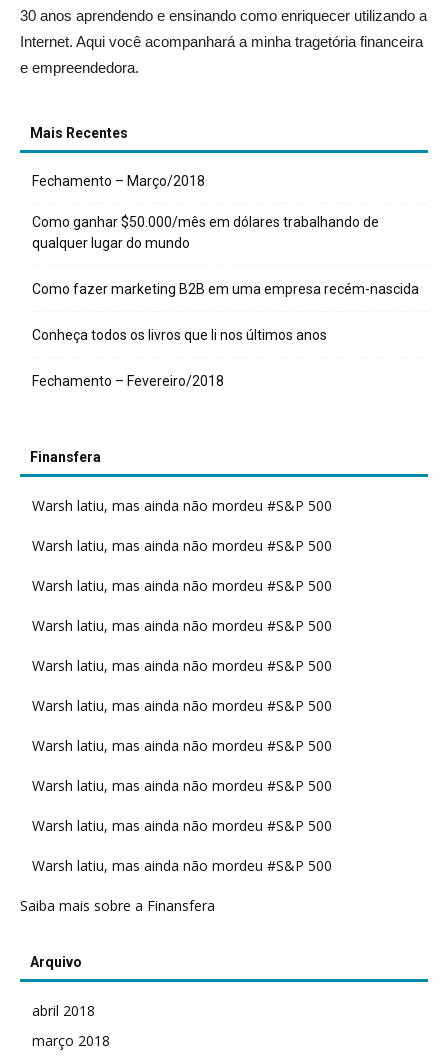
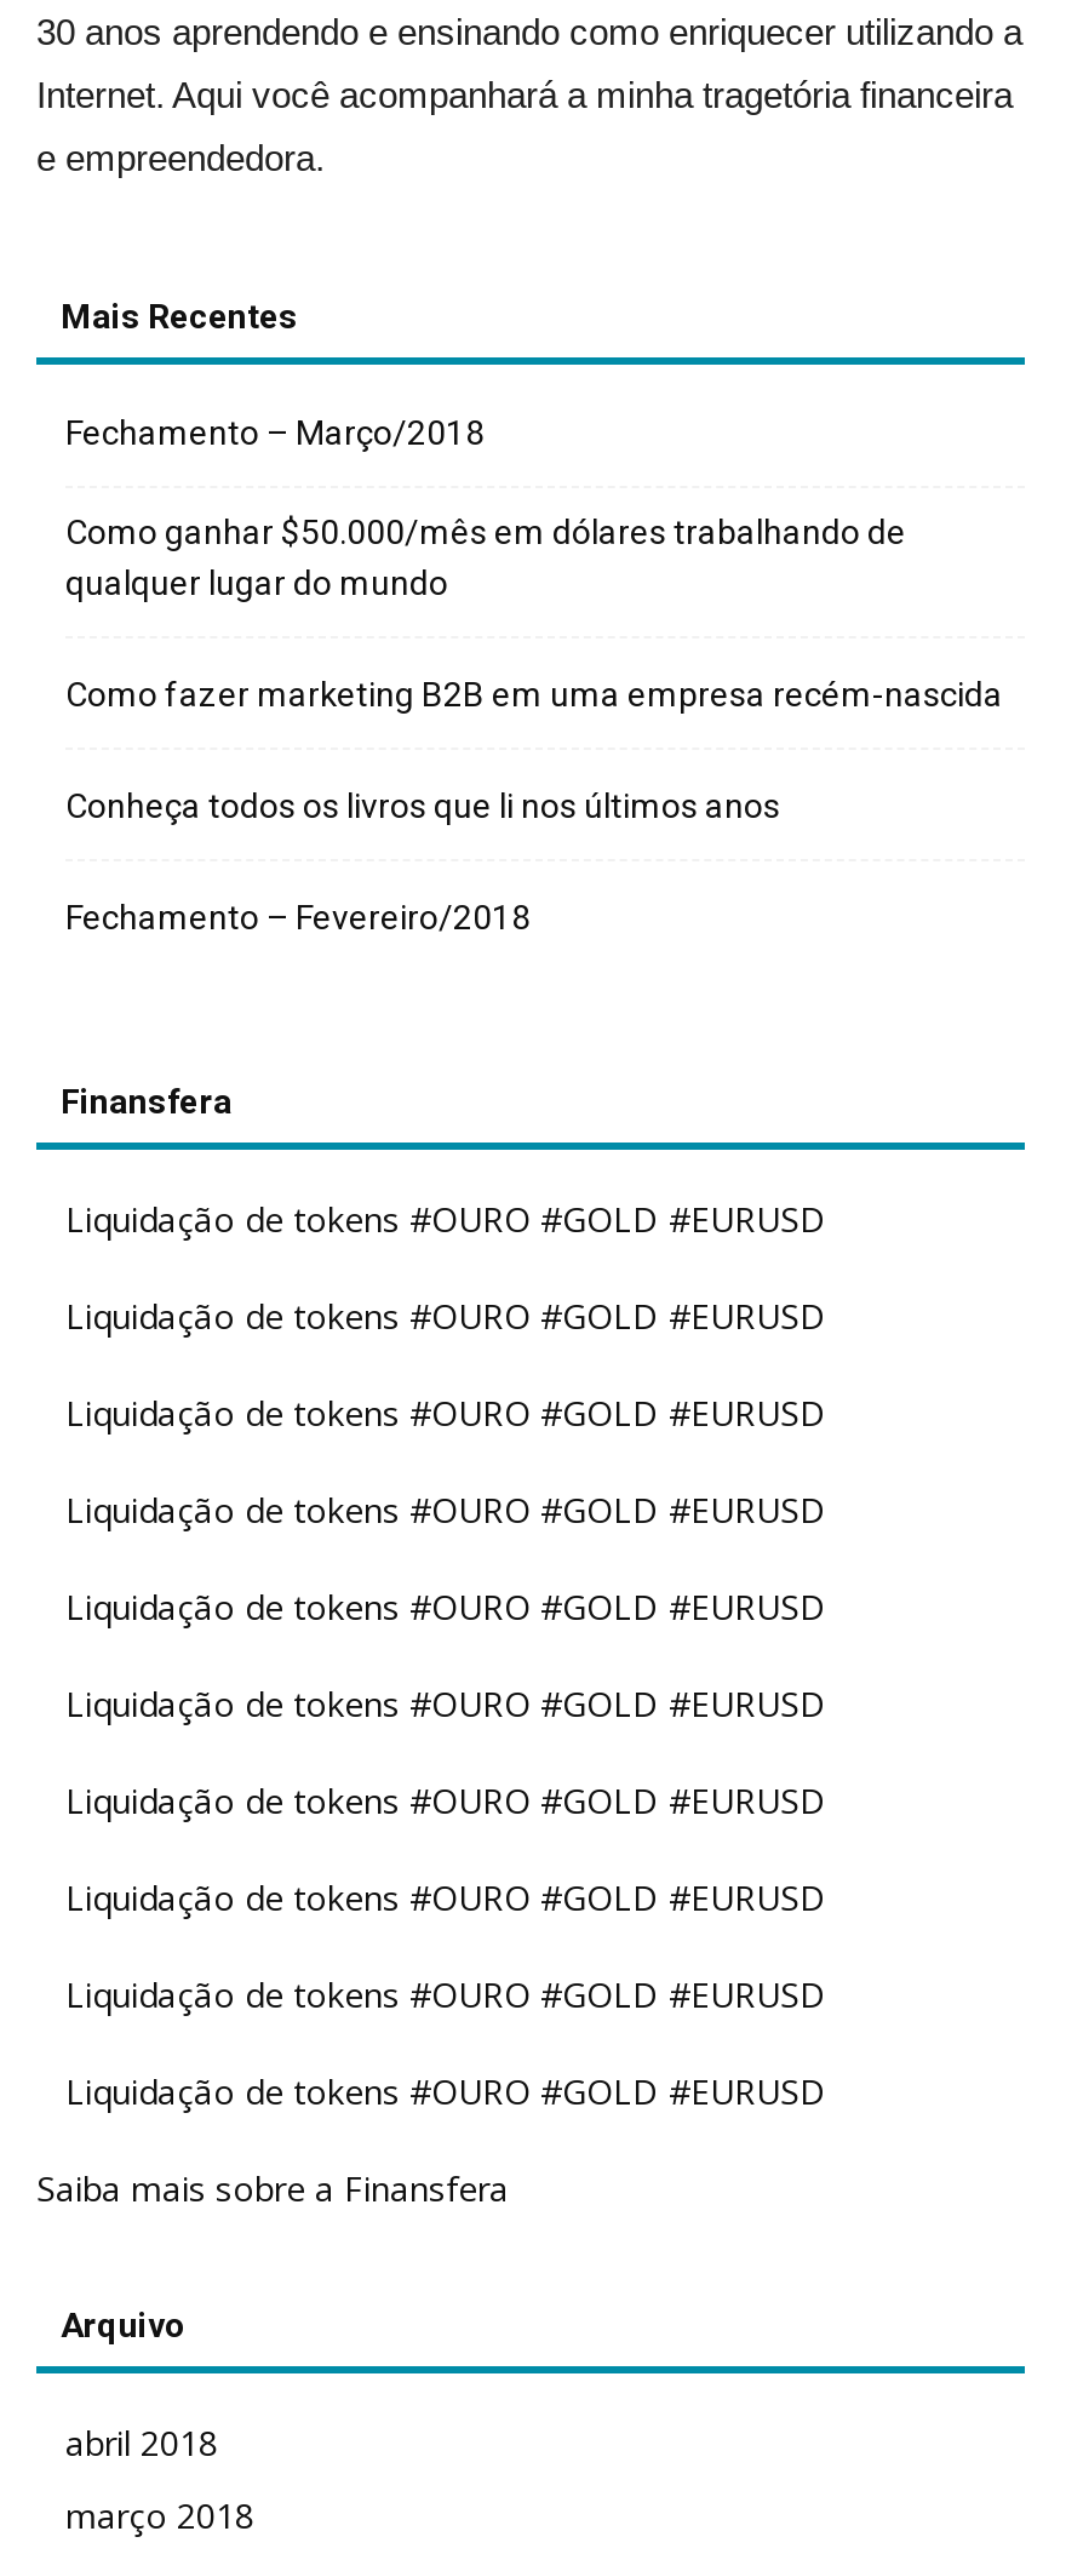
- Warsh latiu, mas ainda não mordeu #S&P 500
+ Liquidação de tokens #OURO #GOLD #EURUSD

- Warsh latiu, mas ainda não mordeu #S&P 500
+ Liquidação de tokens #OURO #GOLD #EURUSD

- Warsh latiu, mas ainda não mordeu #S&P 500
+ Liquidação de tokens #OURO #GOLD #EURUSD

- Warsh latiu, mas ainda não mordeu #S&P 500
+ Liquidação de tokens #OURO #GOLD #EURUSD

- Warsh latiu, mas ainda não mordeu #S&P 500
+ Liquidação de tokens #OURO #GOLD #EURUSD

- Warsh latiu, mas ainda não mordeu #S&P 500
+ Liquidação de tokens #OURO #GOLD #EURUSD

- Warsh latiu, mas ainda não mordeu #S&P 500
+ Liquidação de tokens #OURO #GOLD #EURUSD

- Warsh latiu, mas ainda não mordeu #S&P 500
+ Liquidação de tokens #OURO #GOLD #EURUSD

- Warsh latiu, mas ainda não mordeu #S&P 500
+ Liquidação de tokens #OURO #GOLD #EURUSD

- Warsh latiu, mas ainda não mordeu #S&P 500
+ Liquidação de tokens #OURO #GOLD #EURUSD
